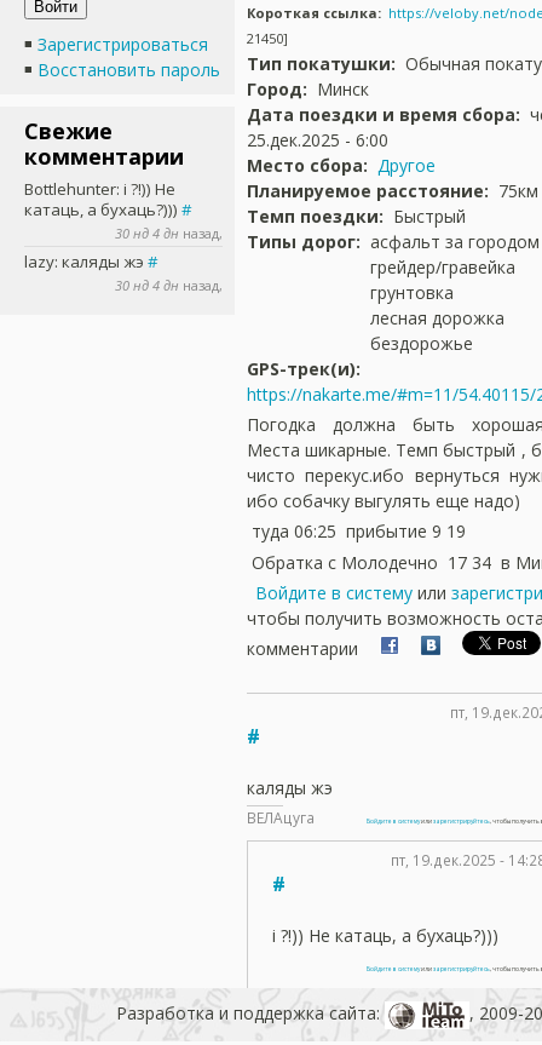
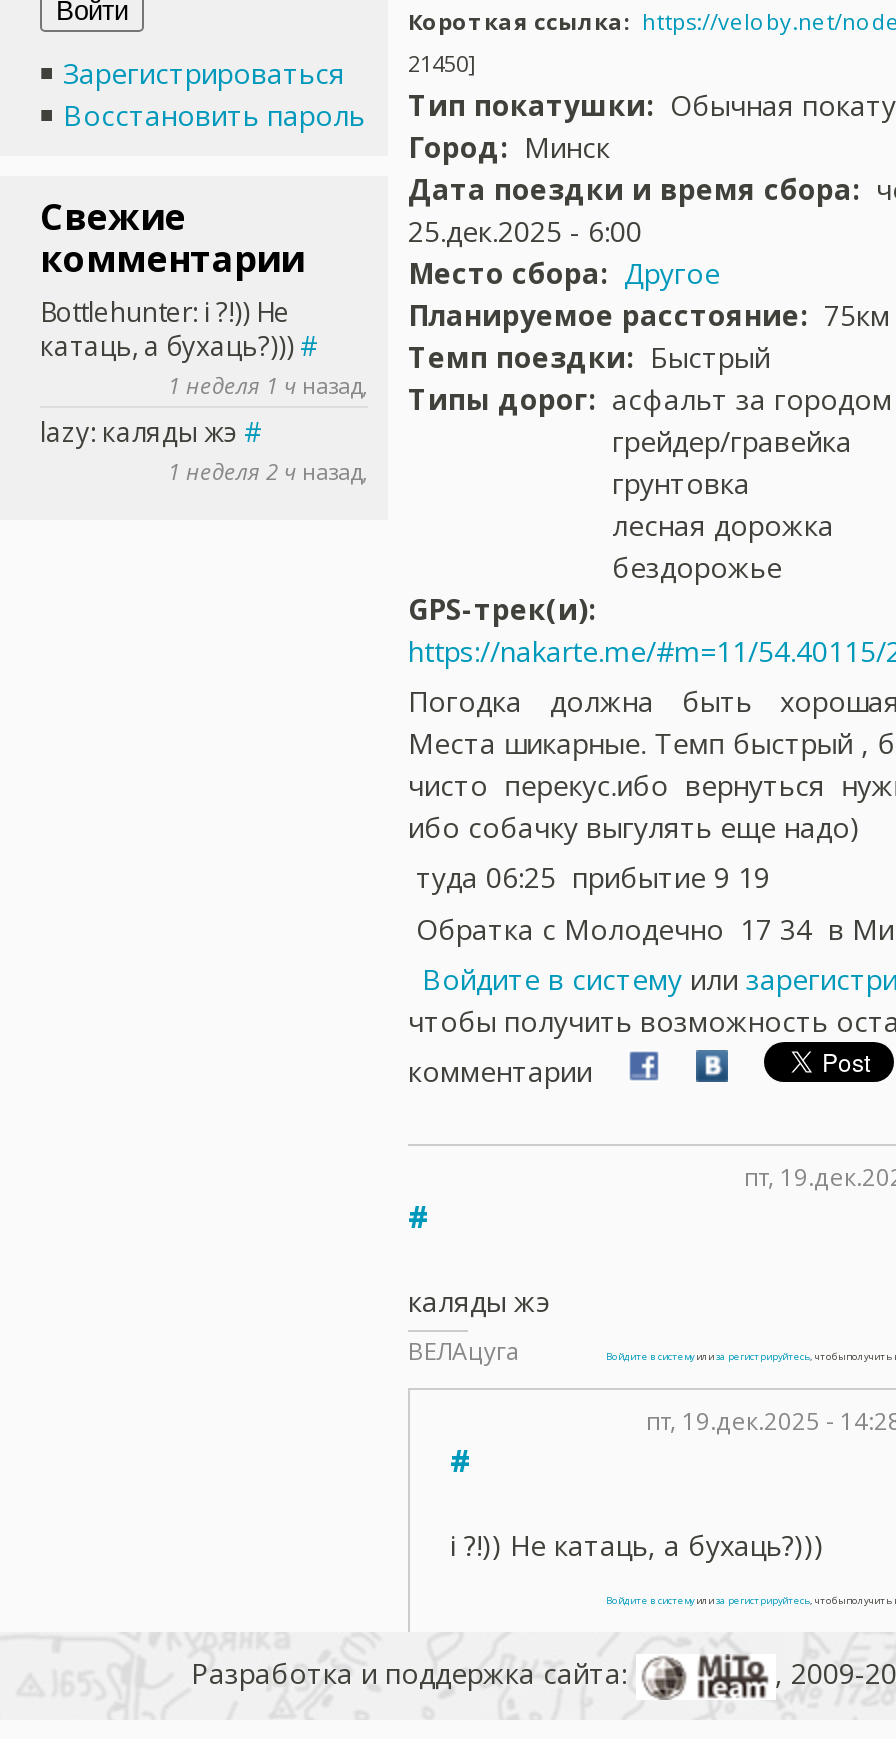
- 30 нд 4 дн назад,
+ 1 неделя 1 ч назад,

- 30 нд 4 дн назад,
+ 1 неделя 2 ч назад,
